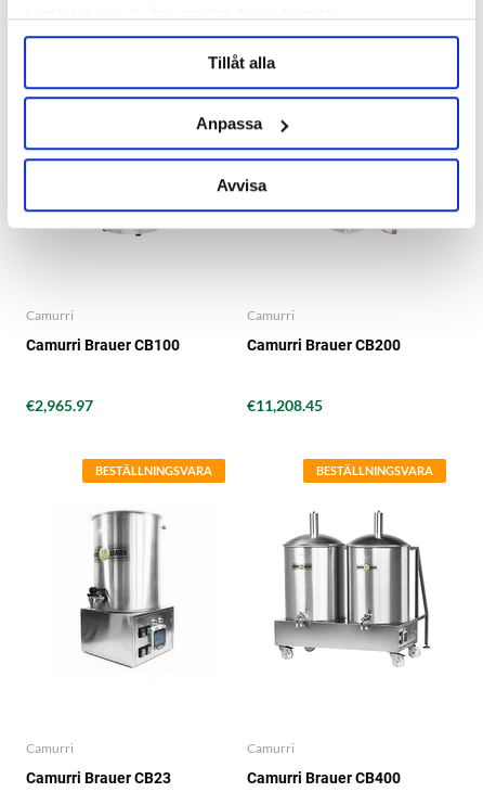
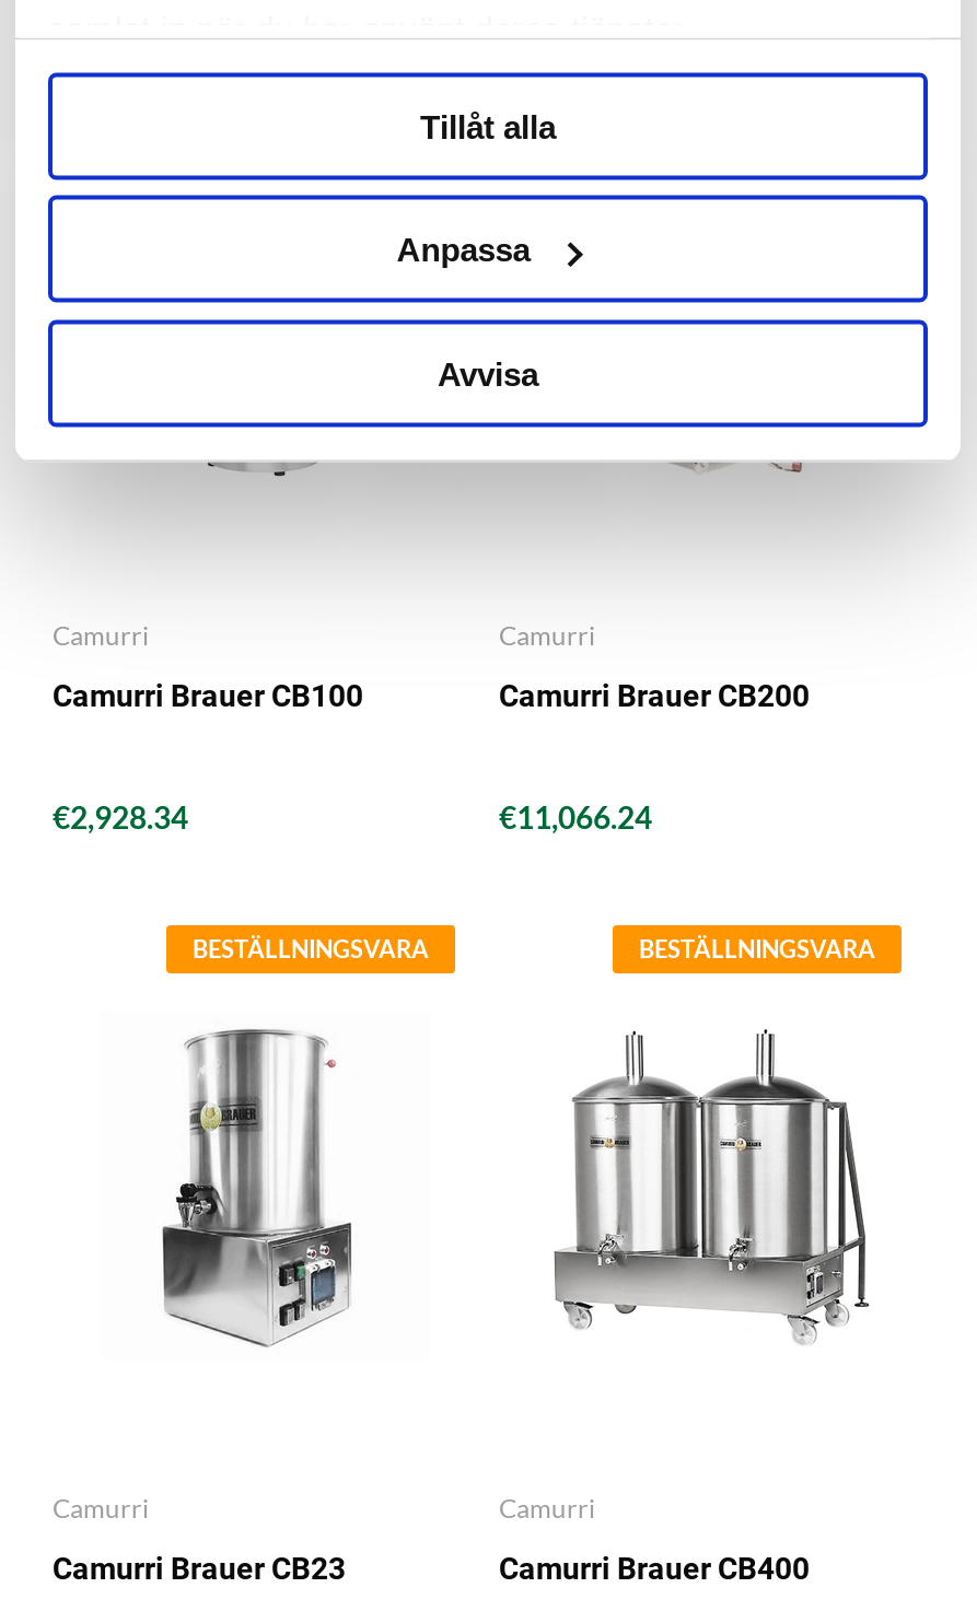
- €2,965.97
+ €2,928.34

- €11,208.45
+ €11,066.24
